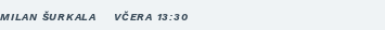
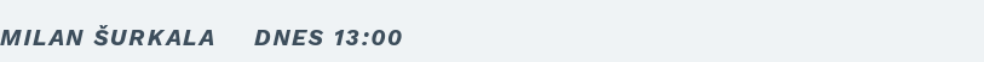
- MILAN ŠURKALA VČERA 13:30
+ MILAN ŠURKALA DNES 13:00
